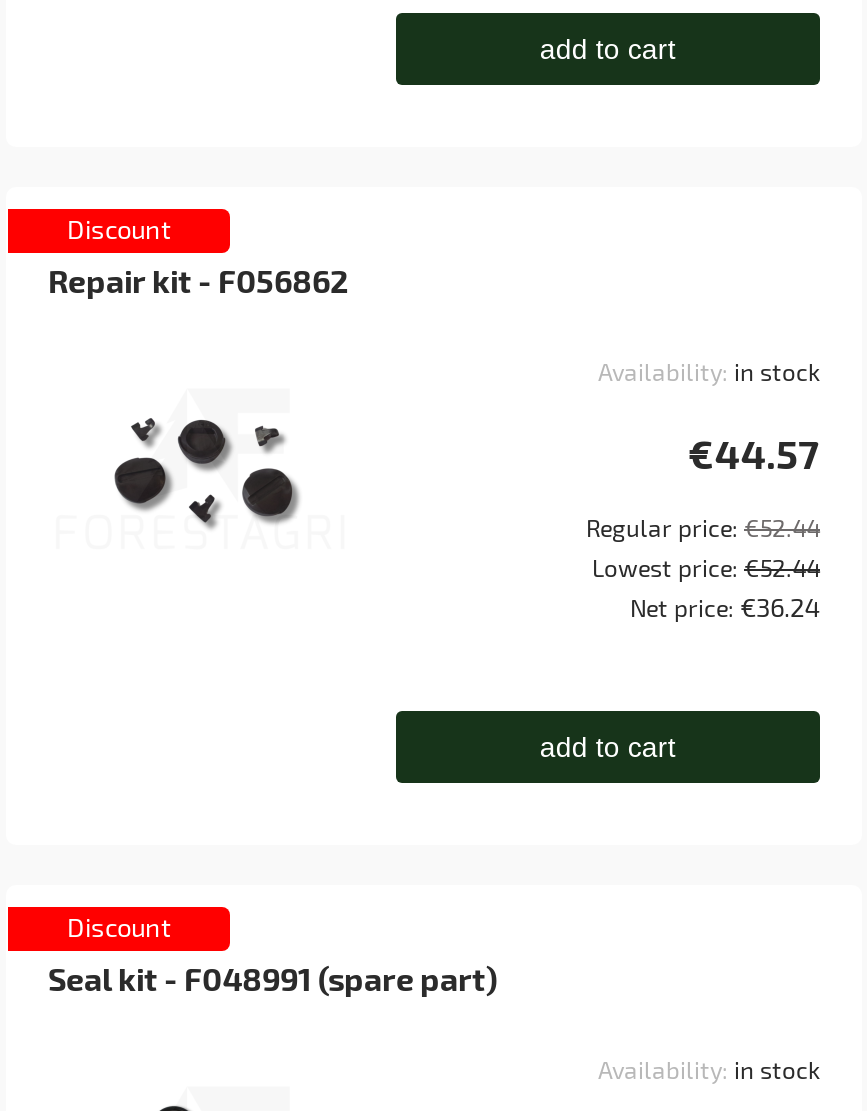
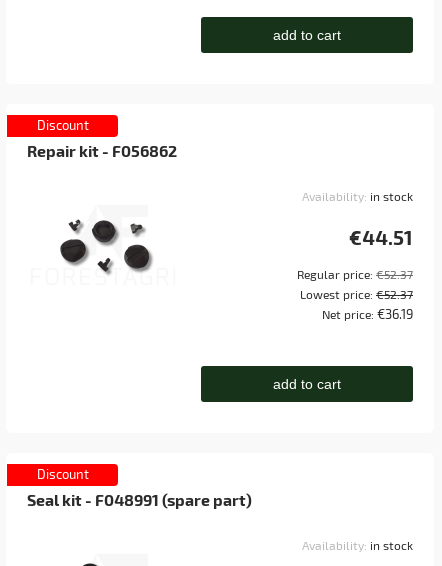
- €44.57
+ €44.51

- Regular price: €52.44
+ Regular price: €52.37

- Lowest price: €52.44
+ Lowest price: €52.37

- Net price: €36.24
+ Net price: €36.19
